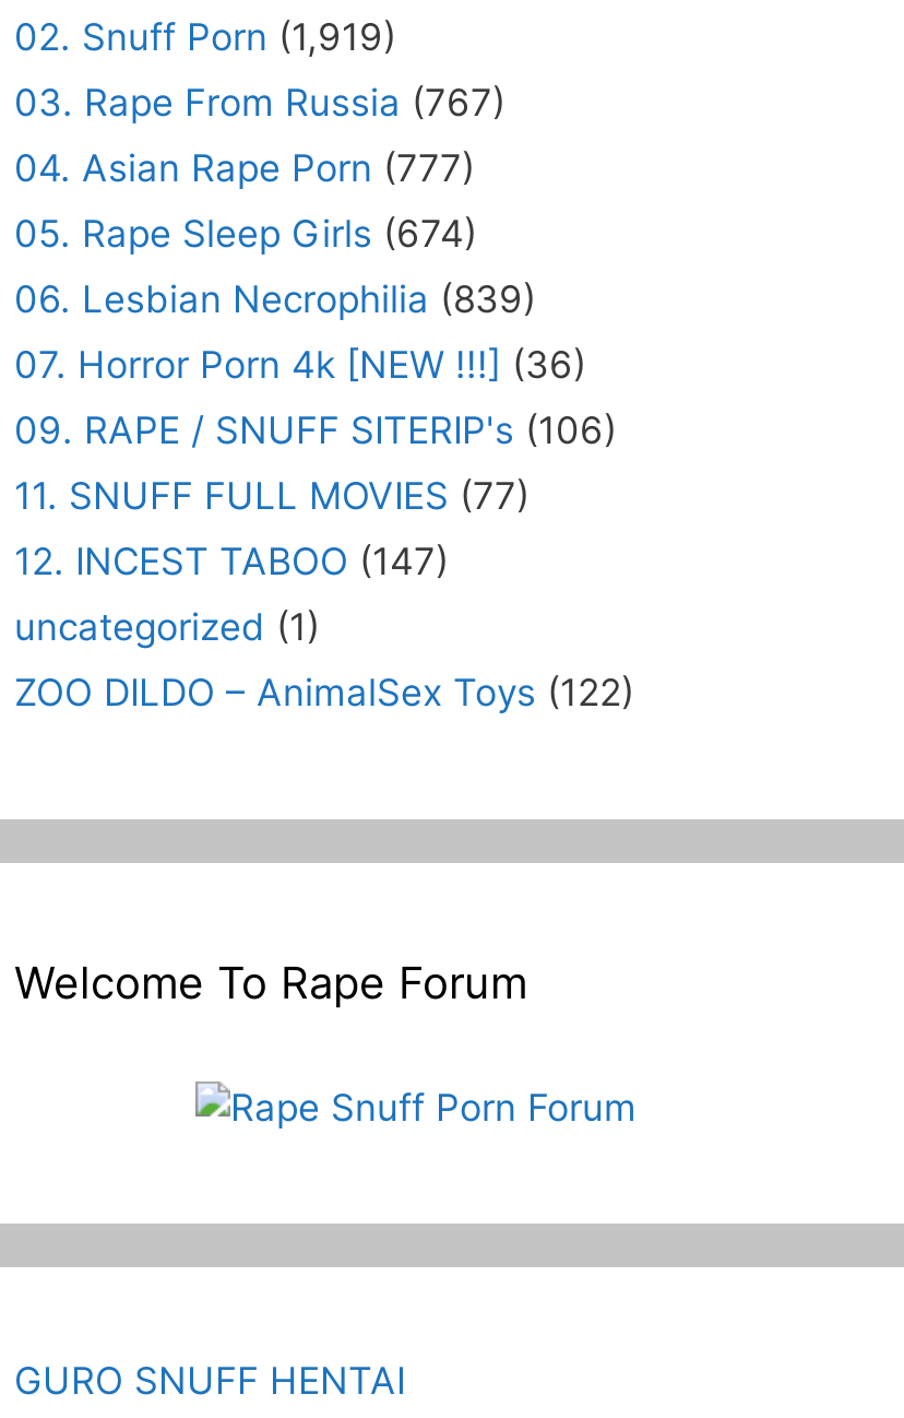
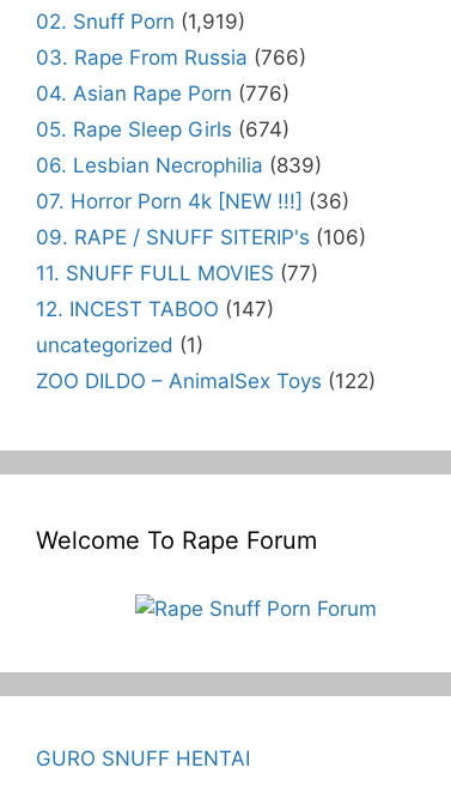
- 03. Rape From Russia (767)
+ 03. Rape From Russia (766)

- 04. Asian Rape Porn (777)
+ 04. Asian Rape Porn (776)
